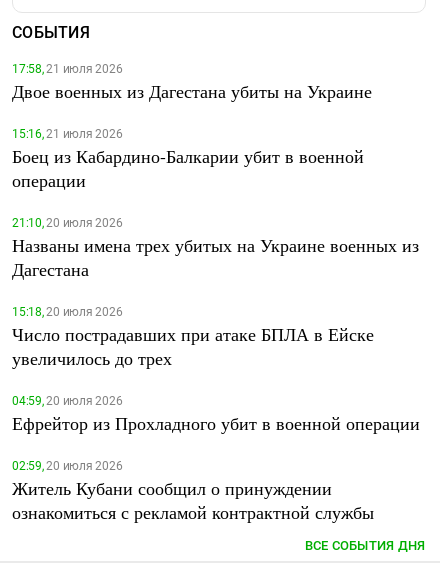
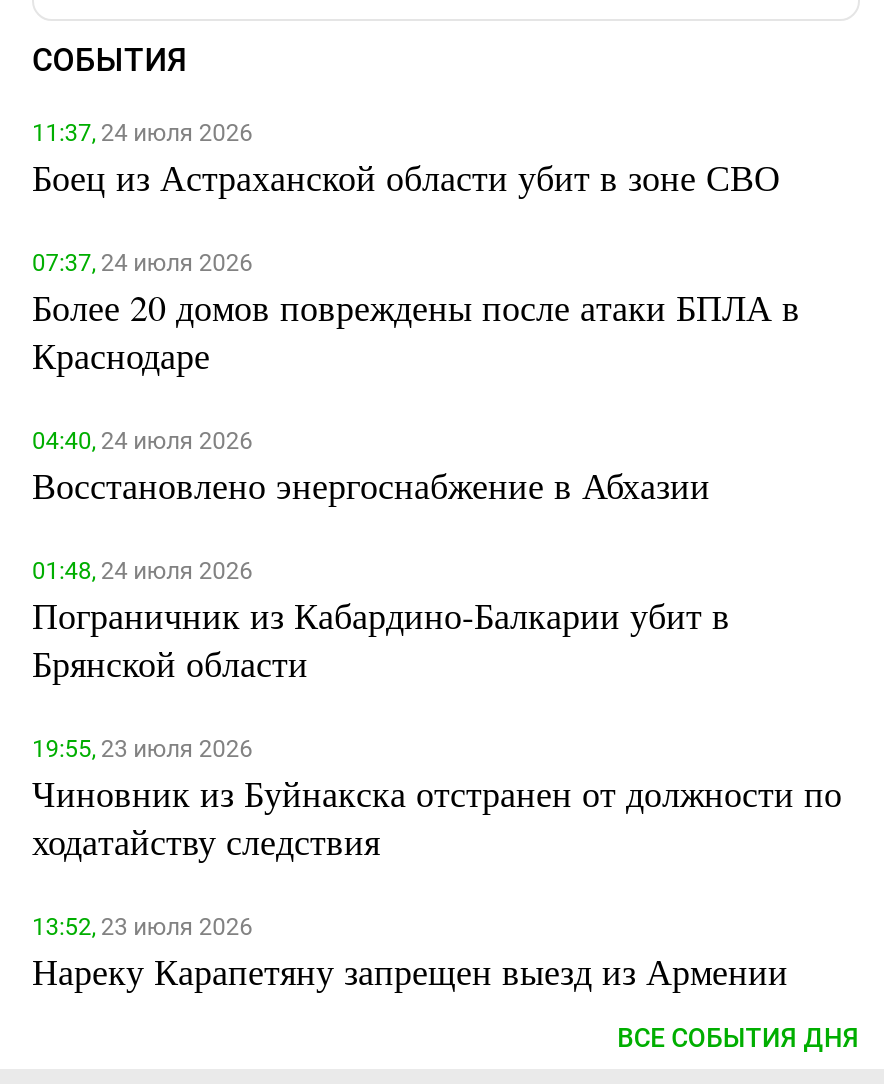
- 17:58, 21 июля 2026
- Двое военных из Дагестана убиты на Украине
+ 11:37, 24 июля 2026
+ Боец из Астраханской области убит в зоне СВО

- 15:16, 21 июля 2026
- Боец из Кабардино-Балкарии убит в военной
- операции
+ 07:37, 24 июля 2026
+ Более 20 домов повреждены после атаки БПЛА в
+ Краснодаре

- 21:10, 20 июля 2026
- Названы имена трех убитых на Украине военных из
- Дагестана
+ 04:40, 24 июля 2026
+ Восстановлено энергоснабжение в Абхазии

- 15:18, 20 июля 2026
- Число пострадавших при атаке БПЛА в Ейске
- увеличилось до трех
+ 01:48, 24 июля 2026
+ Пограничник из Кабардино-Балкарии убит в
+ Брянской области

- 04:59, 20 июля 2026
- Ефрейтор из Прохладного убит в военной операции
+ 19:55, 23 июля 2026
+ Чиновник из Буйнакска отстранен от должности по
+ ходатайству следствия

- 02:59, 20 июля 2026
- Житель Кубани сообщил о принуждении
- ознакомиться с рекламой контрактной службы
+ 13:52, 23 июля 2026
+ Нареку Карапетяну запрещен выезд из Армении
